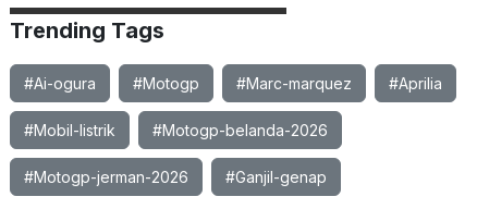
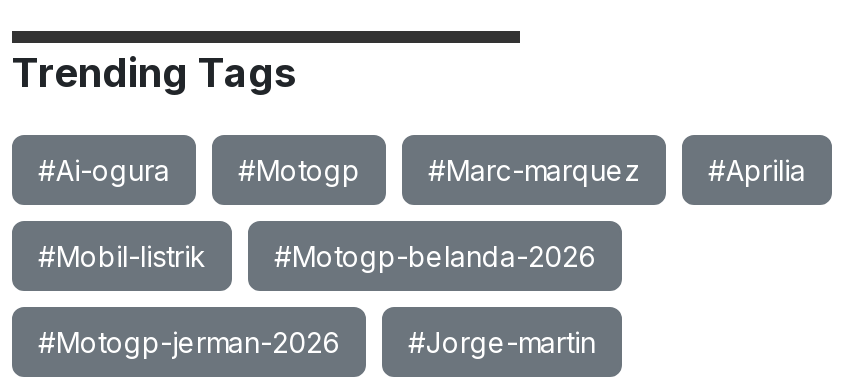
- #Ganjil-genap
+ #Jorge-martin
